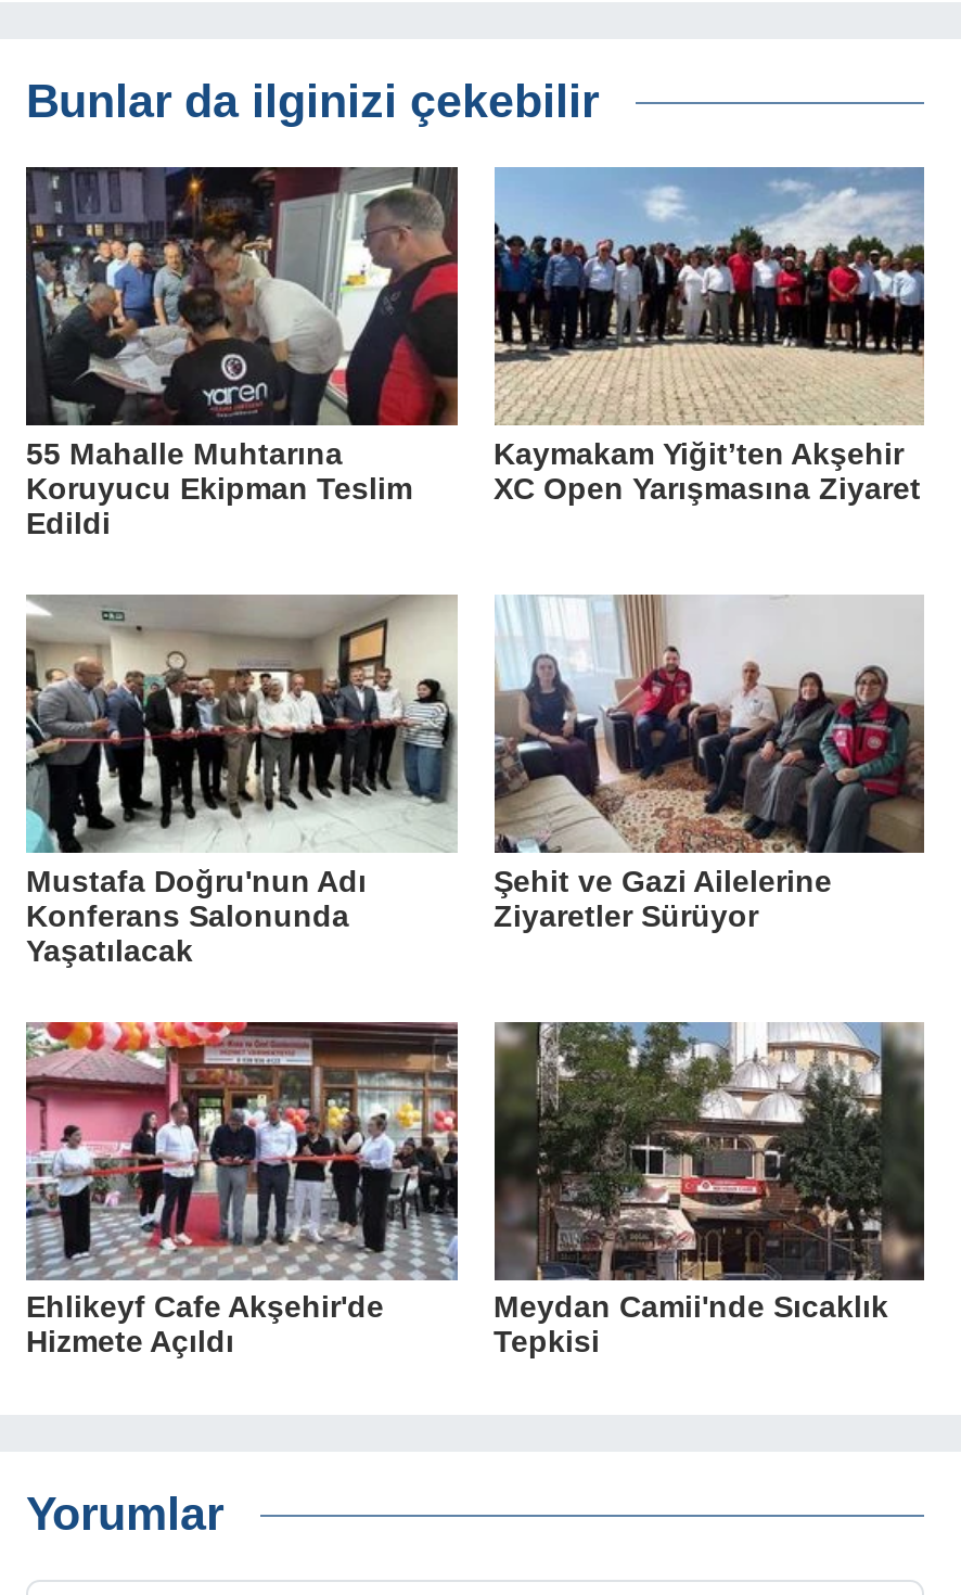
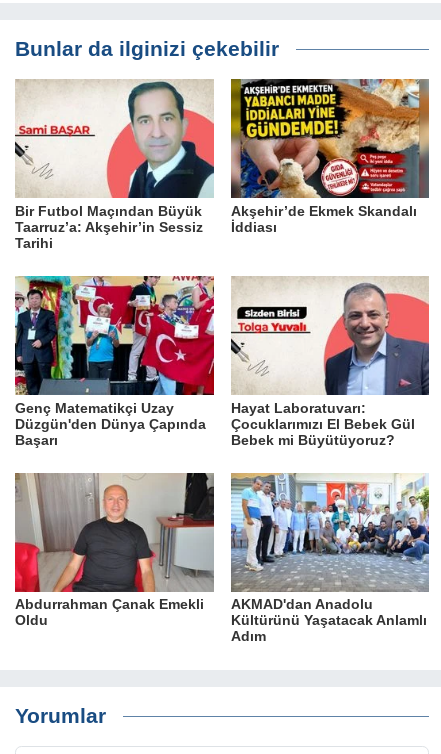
- [image]
- 55 Mahalle Muhtarına
- Koruyucu Ekipman Teslim
- Edildi
+ [image]
+ Bir Futbol Maçından Büyük
+ Taarruz’a: Akşehir’in Sessiz
+ Tarihi

- [image]
- Kaymakam Yiğit’ten Akşehir
- XC Open Yarışmasına Ziyaret
+ [image]
+ Akşehir’de Ekmek Skandalı
+ İddiası

- [image]
- Mustafa Doğru'nun Adı
- Konferans Salonunda
- Yaşatılacak
+ [image]
+ Genç Matematikçi Uzay
+ Düzgün'den Dünya Çapında
+ Başarı

- [image]
- Şehit ve Gazi Ailelerine
- Ziyaretler Sürüyor
+ [image]
+ Hayat Laboratuvarı:
+ Çocuklarımızı El Bebek Gül
+ Bebek mi Büyütüyoruz?

- [image]
- Ehlikeyf Cafe Akşehir'de
- Hizmete Açıldı
+ [image]
+ Abdurrahman Çanak Emekli
+ Oldu

- [image]
- Meydan Camii'nde Sıcaklık
- Tepkisi
+ [image]
+ AKMAD'dan Anadolu
+ Kültürünü Yaşatacak Anlamlı
+ Adım
